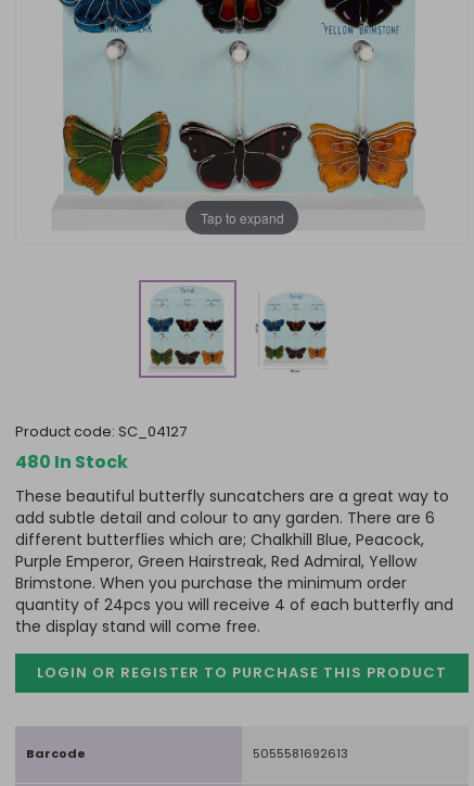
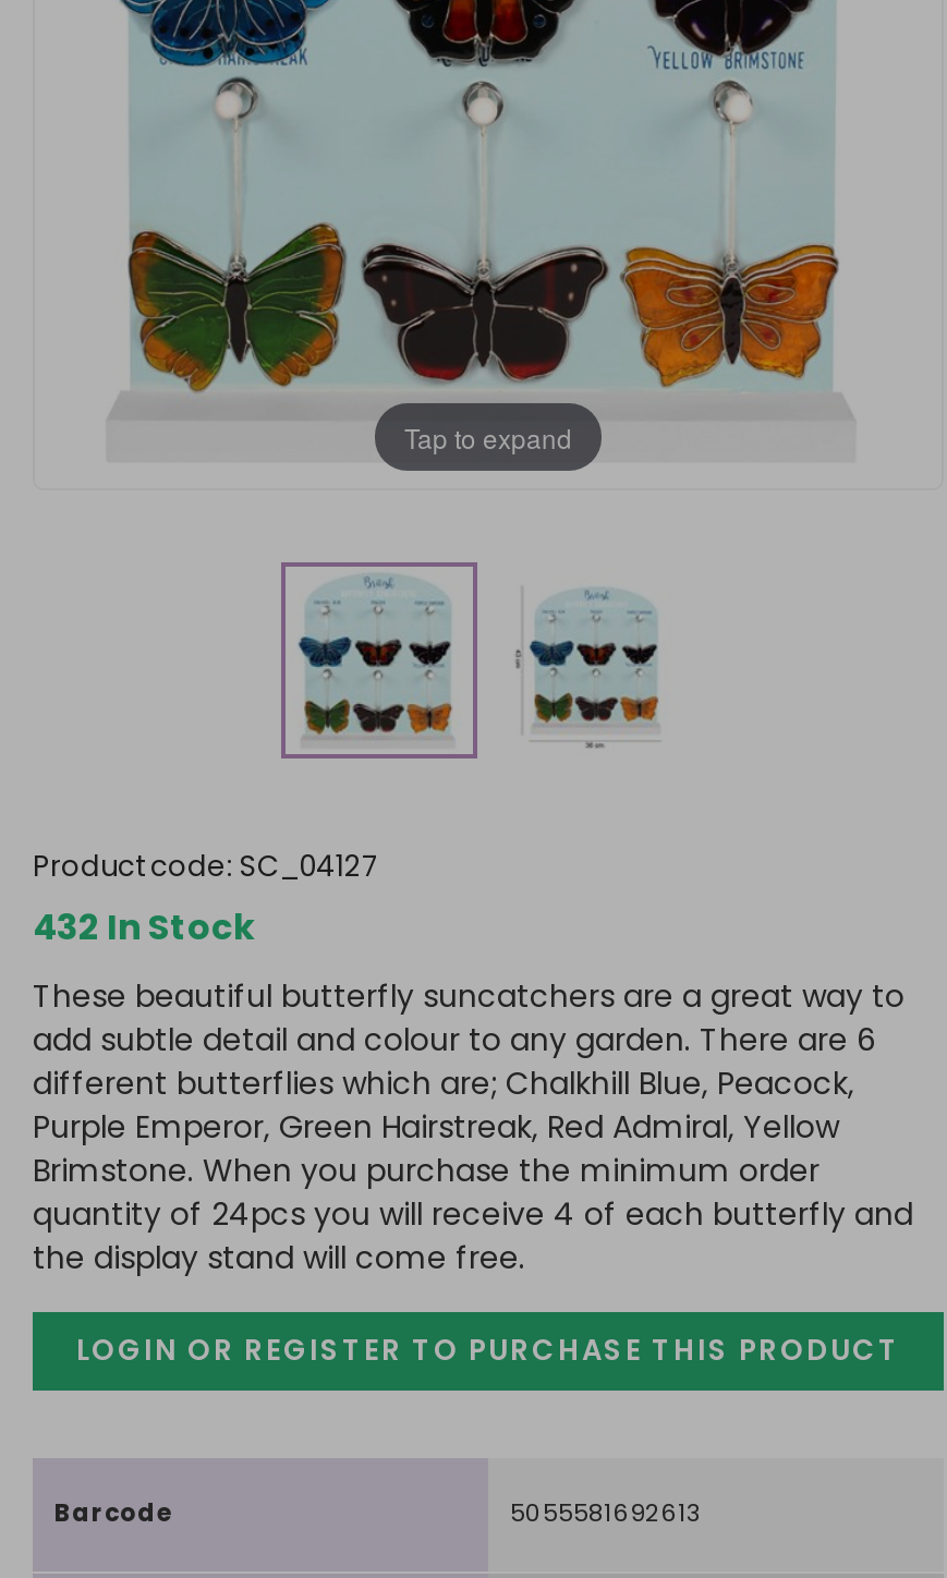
- 480 In Stock
+ 432 In Stock
